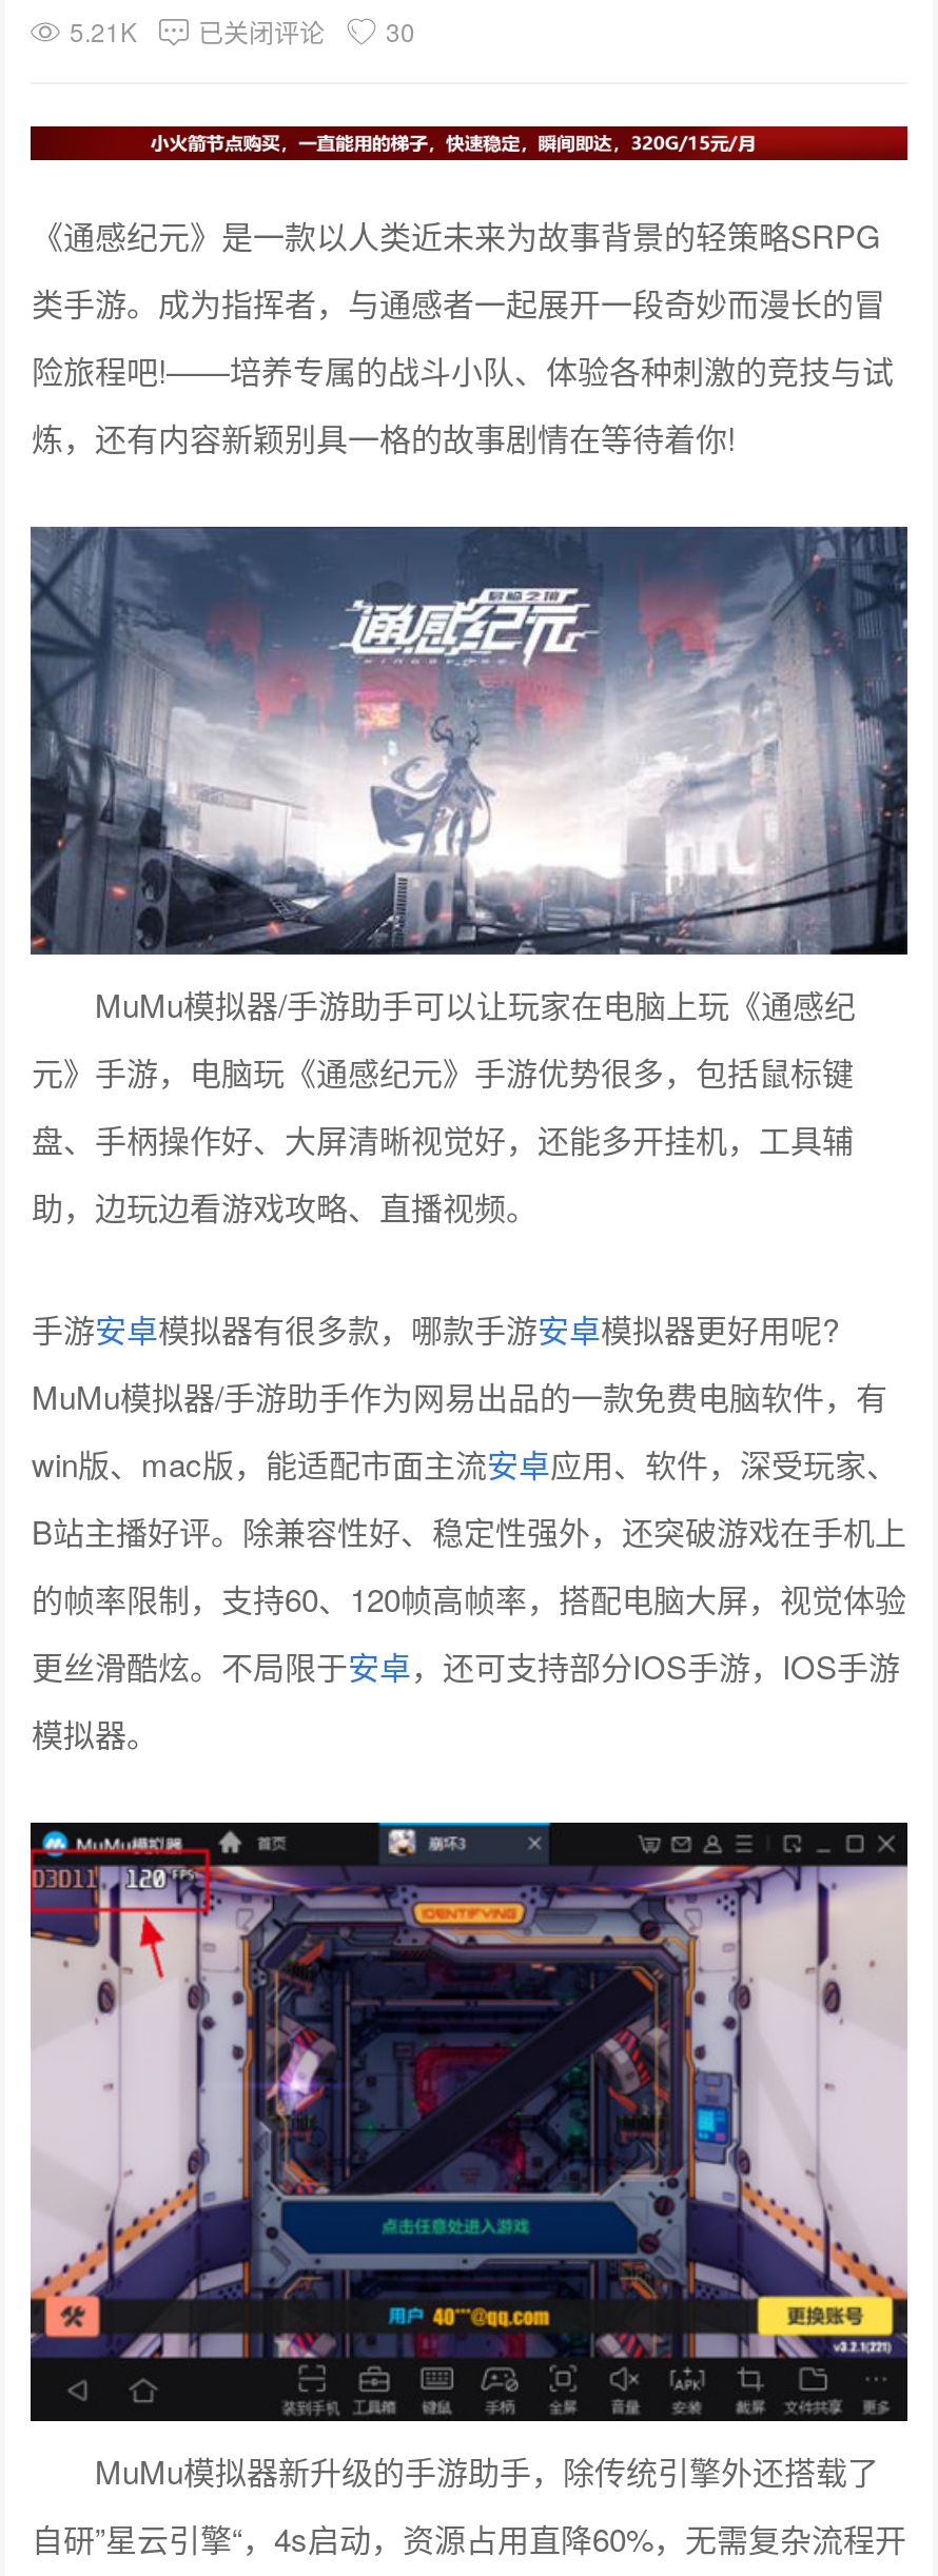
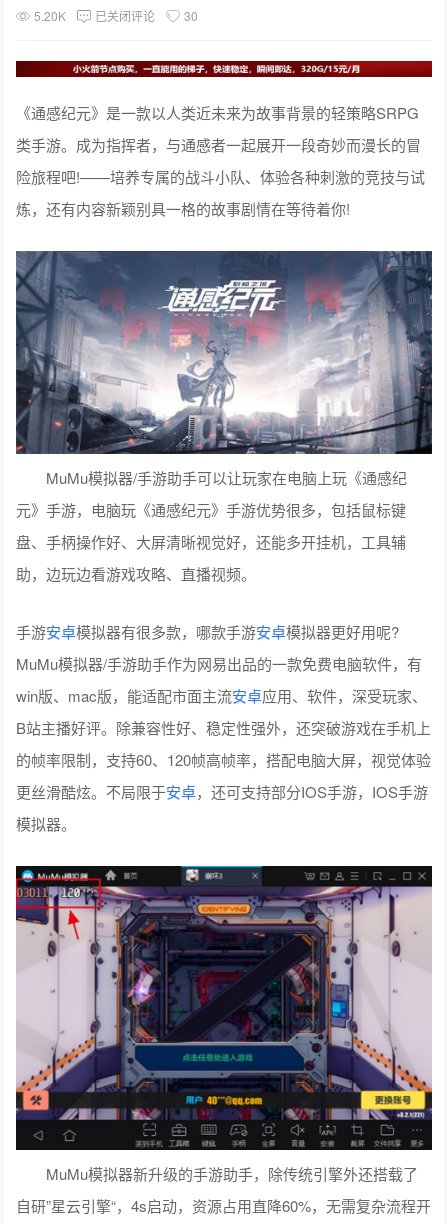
- 5.21K 已关闭评论 30
+ 5.20K 已关闭评论 30
